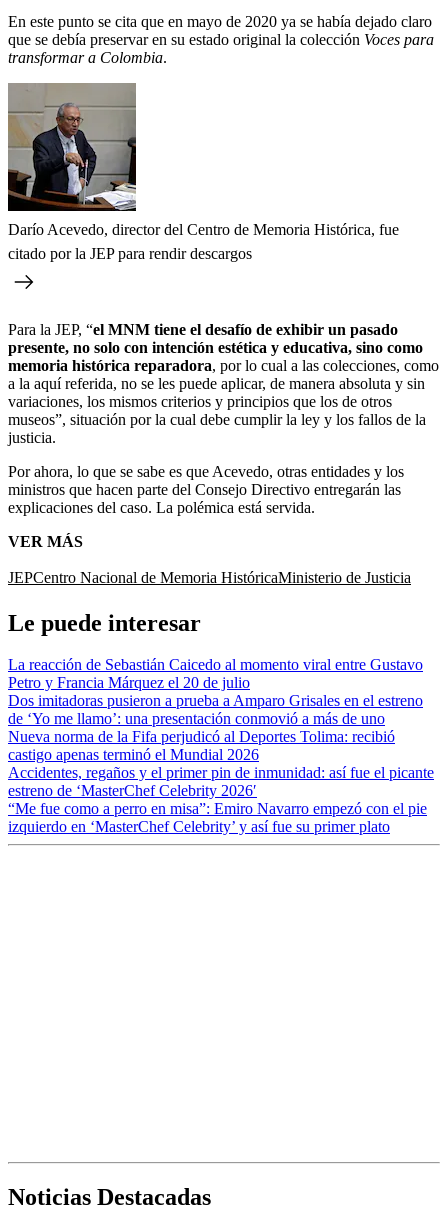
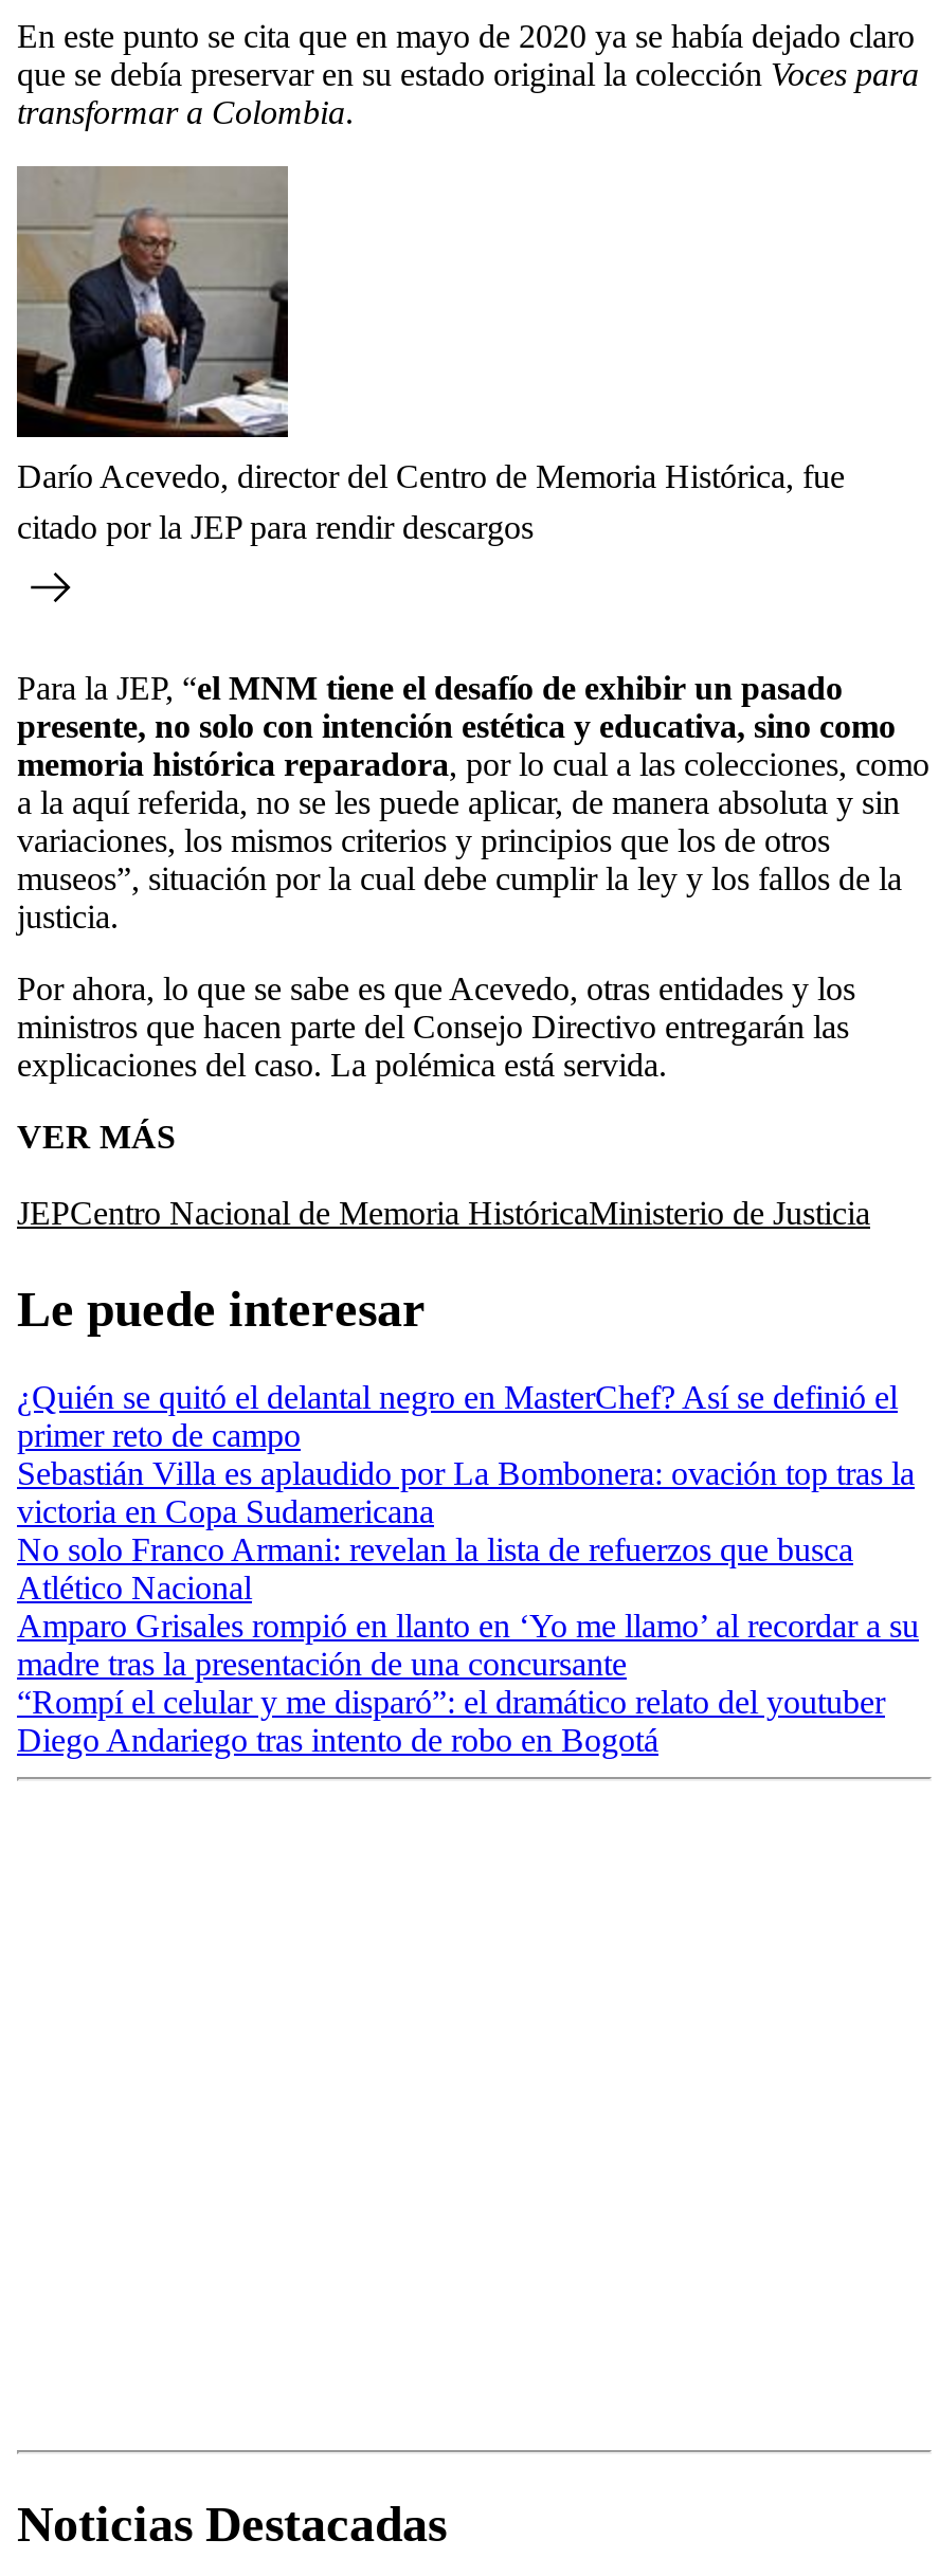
- La reacción de Sebastián Caicedo al momento viral entre Gustavo
- Petro y Francia Márquez el 20 de julio
- Dos imitadoras pusieron a prueba a Amparo Grisales en el estreno
- de ‘Yo me llamo’: una presentación conmovió a más de uno
- Nueva norma de la Fifa perjudicó al Deportes Tolima: recibió
- castigo apenas terminó el Mundial 2026
- Accidentes, regaños y el primer pin de inmunidad: así fue el picante
- estreno de ‘MasterChef Celebrity 2026′
- “Me fue como a perro en misa”: Emiro Navarro empezó con el pie
- izquierdo en ‘MasterChef Celebrity’ y así fue su primer plato
+ ¿Quién se quitó el delantal negro en MasterChef? Así se definió el
+ primer reto de campo
+ Sebastián Villa es aplaudido por La Bombonera: ovación top tras la
+ victoria en Copa Sudamericana
+ No solo Franco Armani: revelan la lista de refuerzos que busca
+ Atlético Nacional
+ Amparo Grisales rompió en llanto en ‘Yo me llamo’ al recordar a su
+ madre tras la presentación de una concursante
+ “Rompí el celular y me disparó”: el dramático relato del youtuber
+ Diego Andariego tras intento de robo en Bogotá
